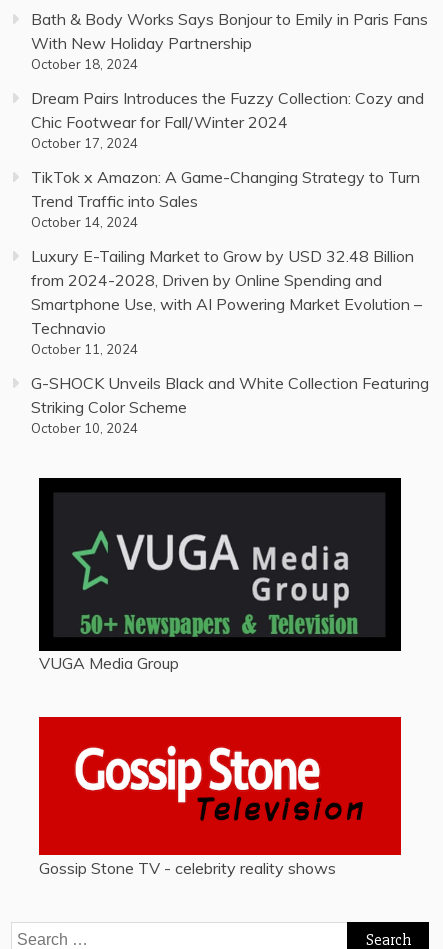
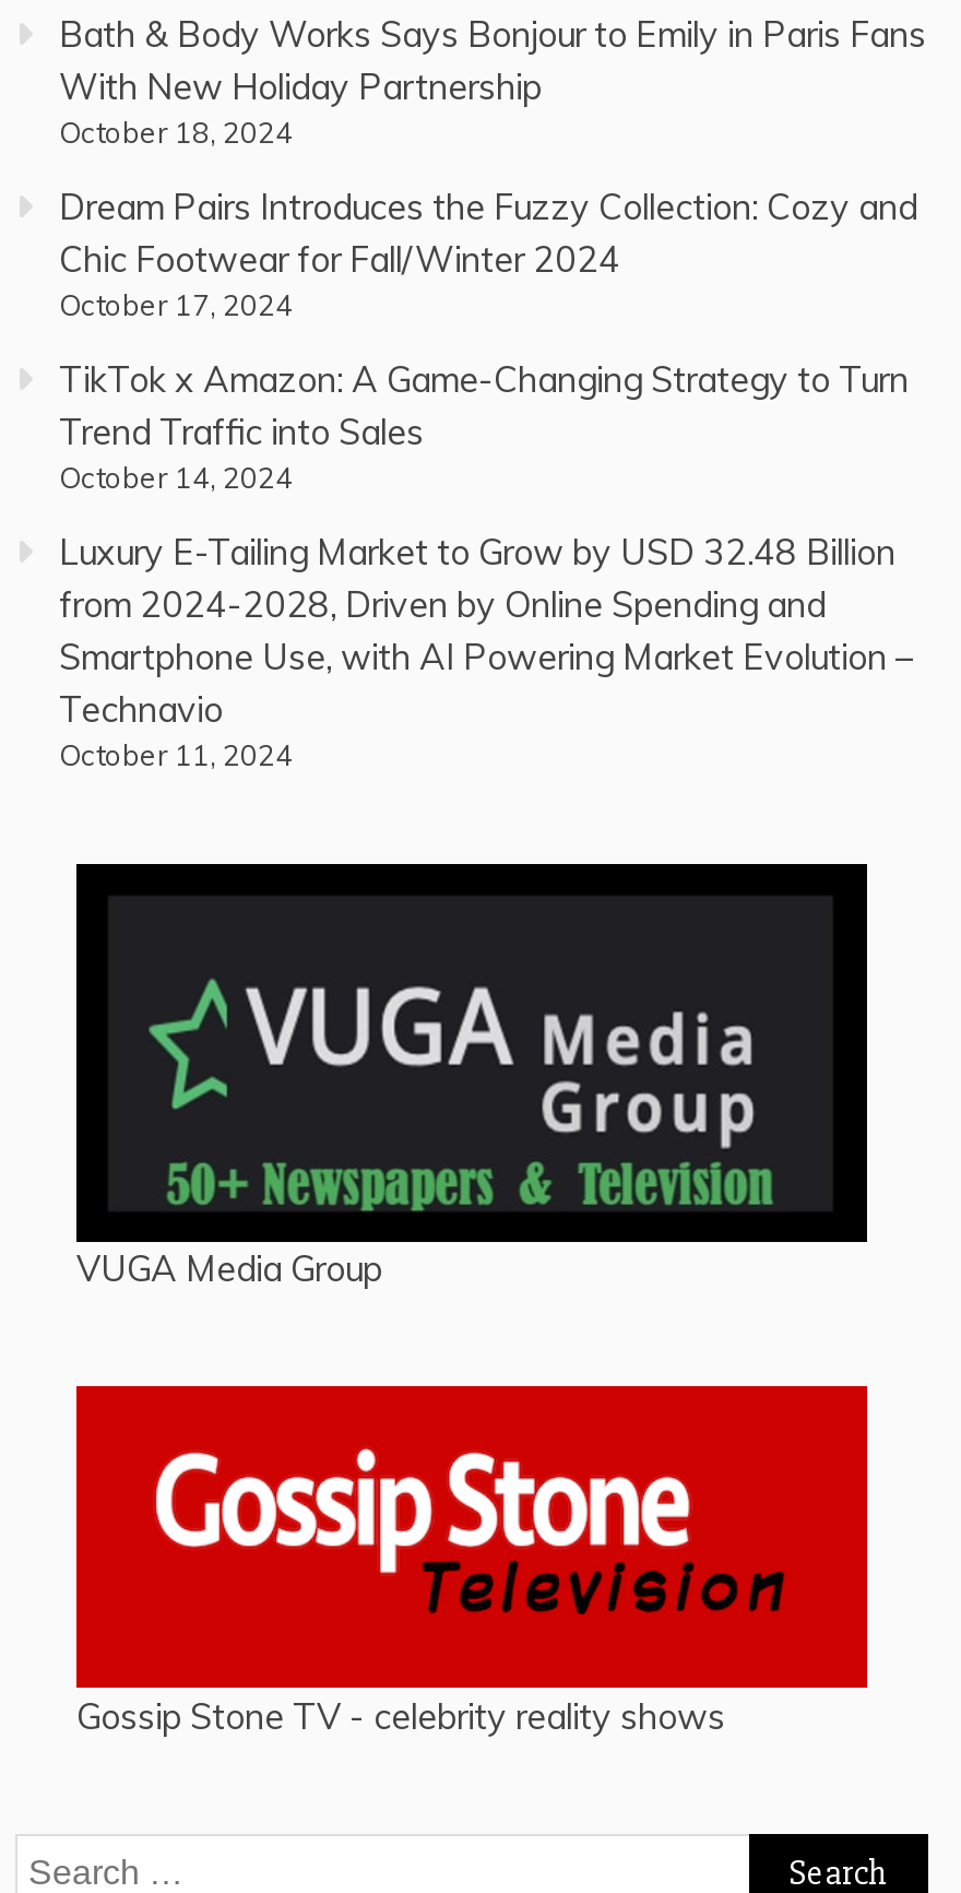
- G-SHOCK Unveils Black and White Collection Featuring
- Striking Color Scheme
- October 10, 2024
